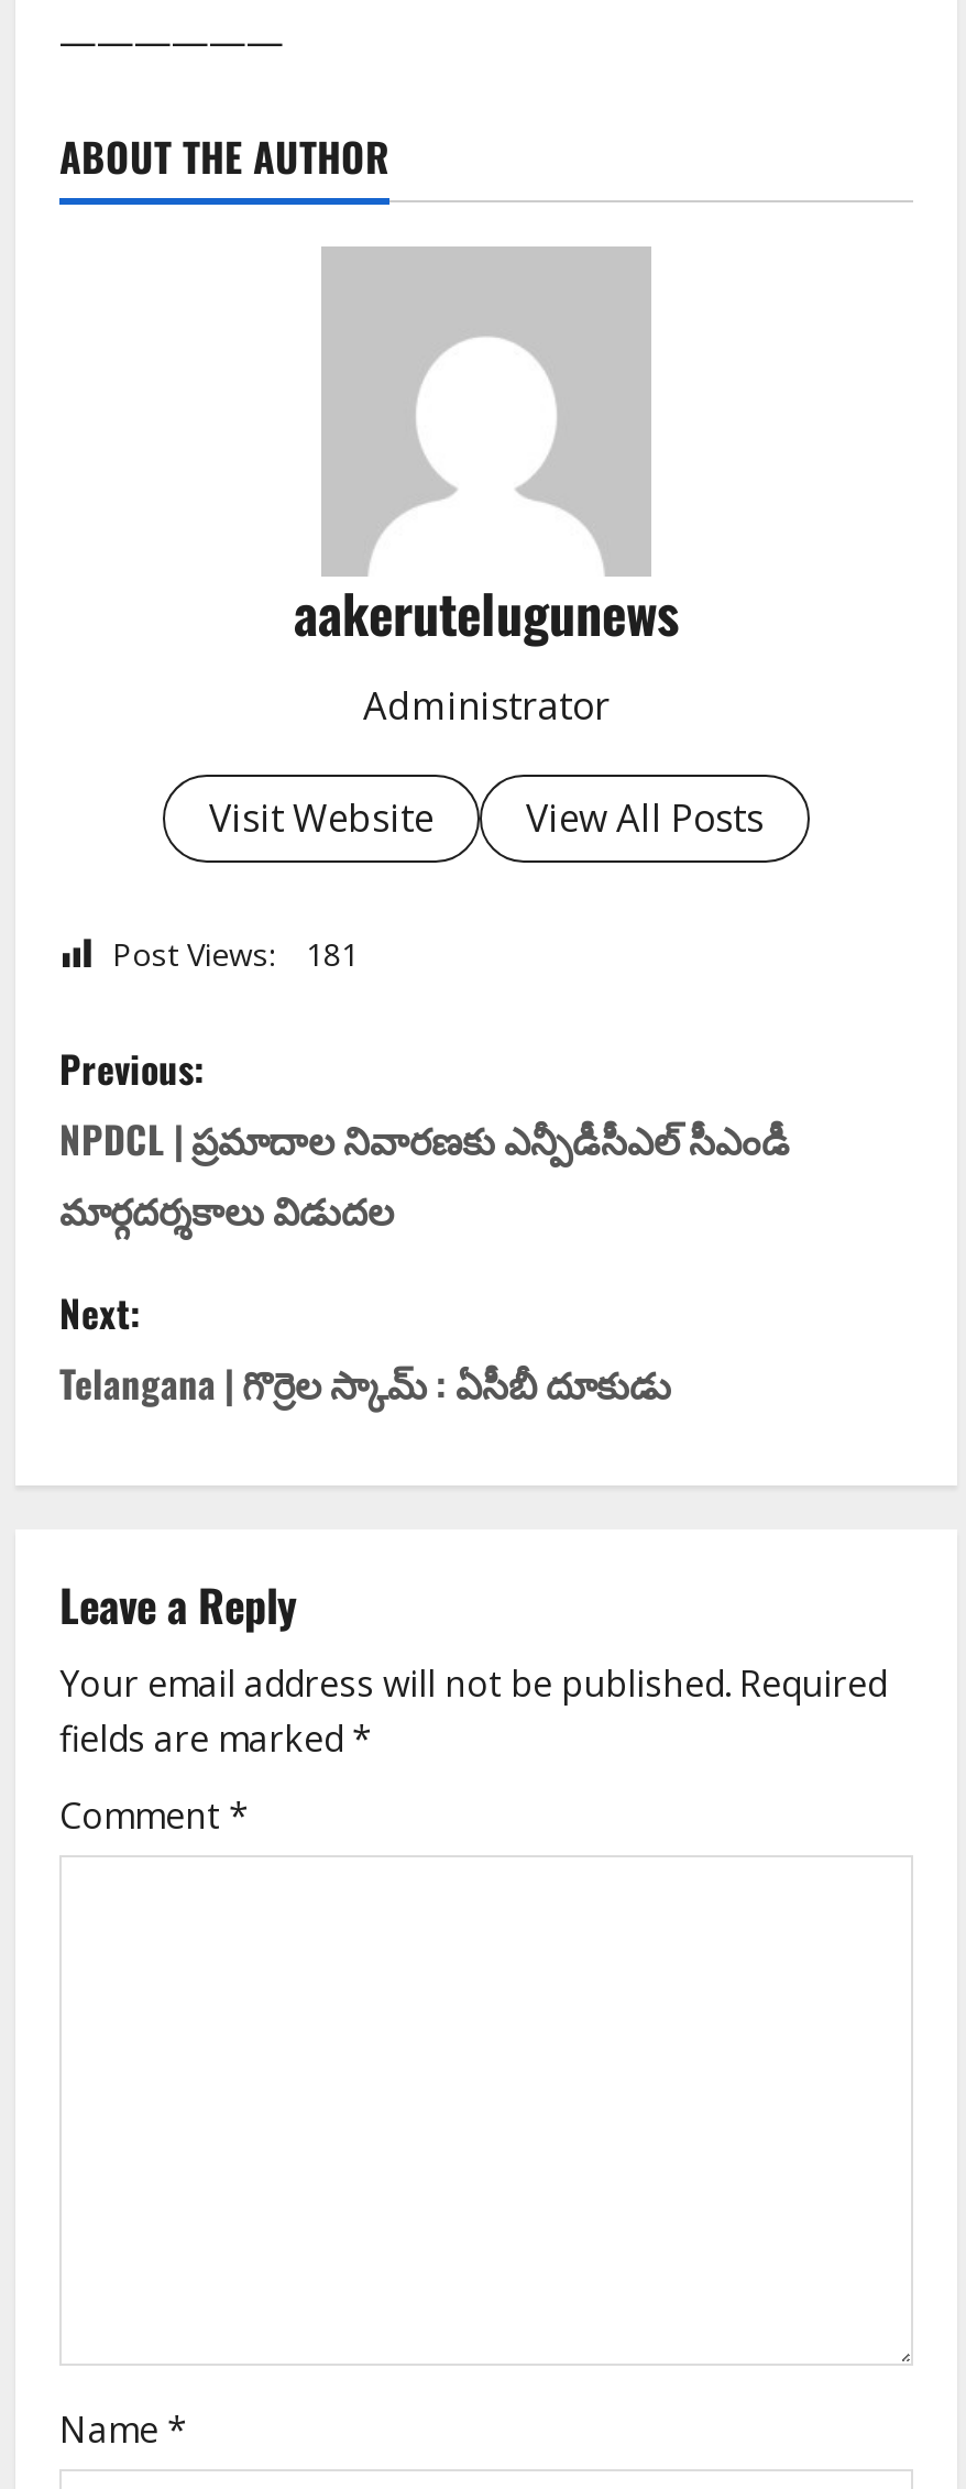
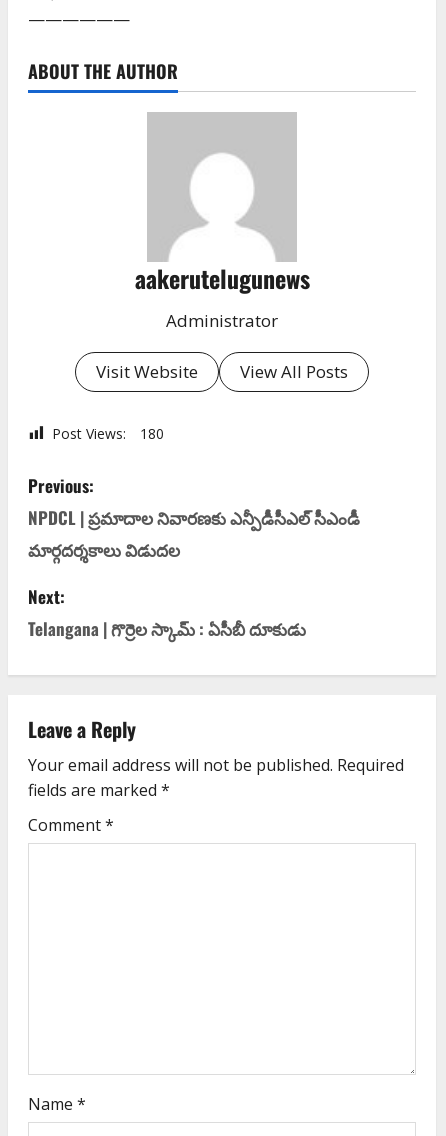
- Post Views: 181
+ Post Views: 180
